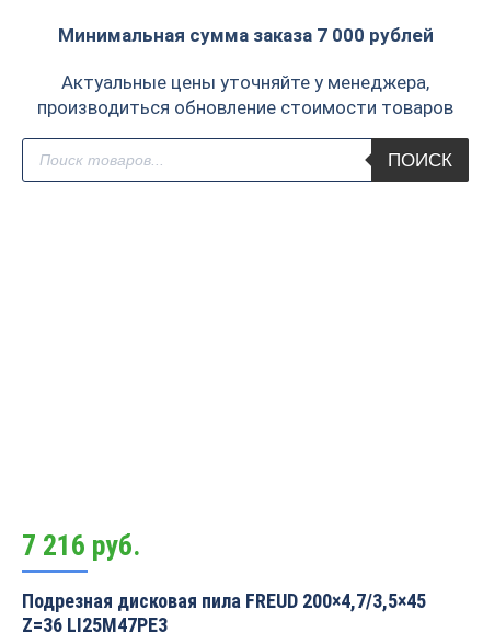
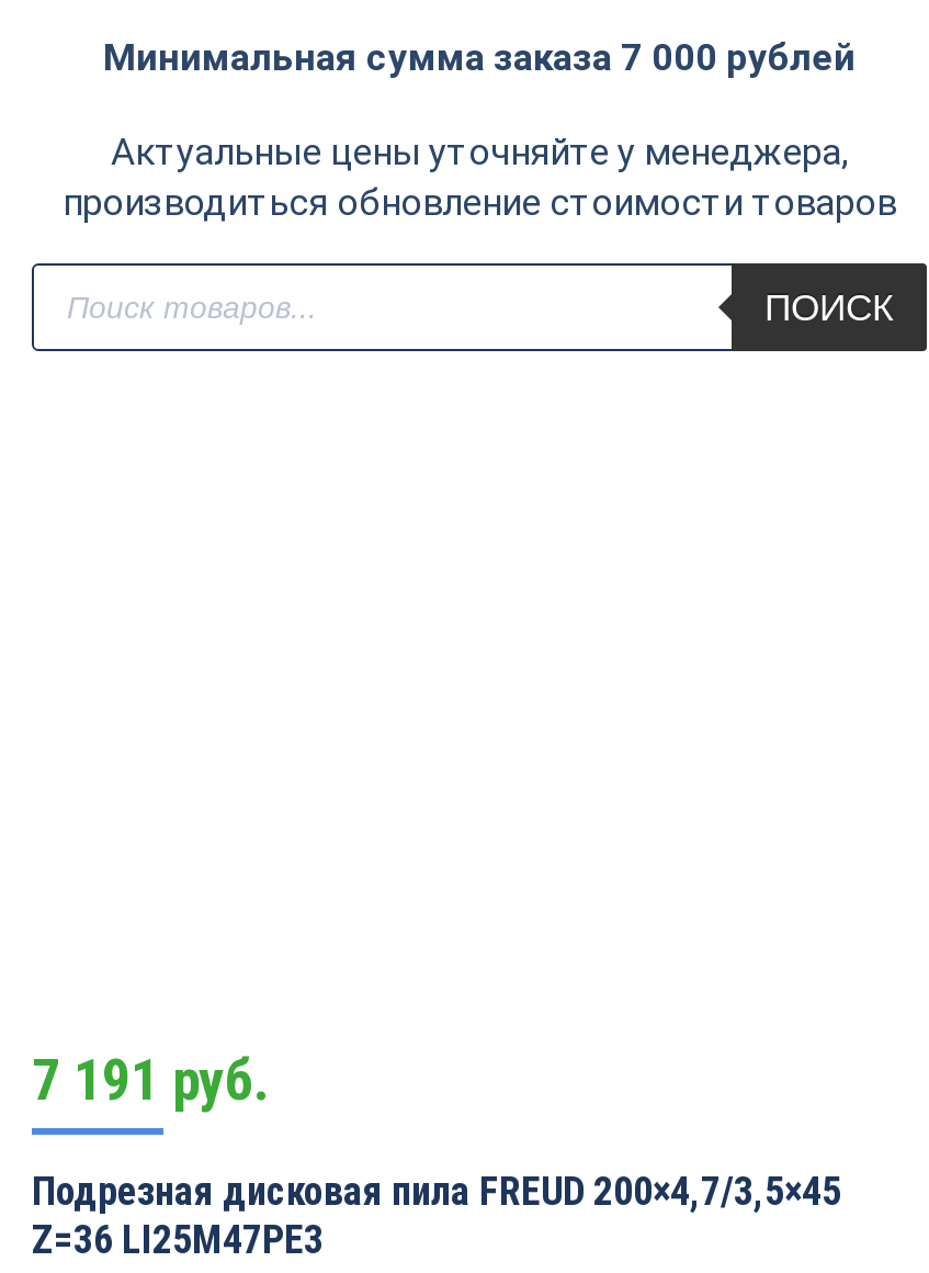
- 7 216 руб.
+ 7 191 руб.
